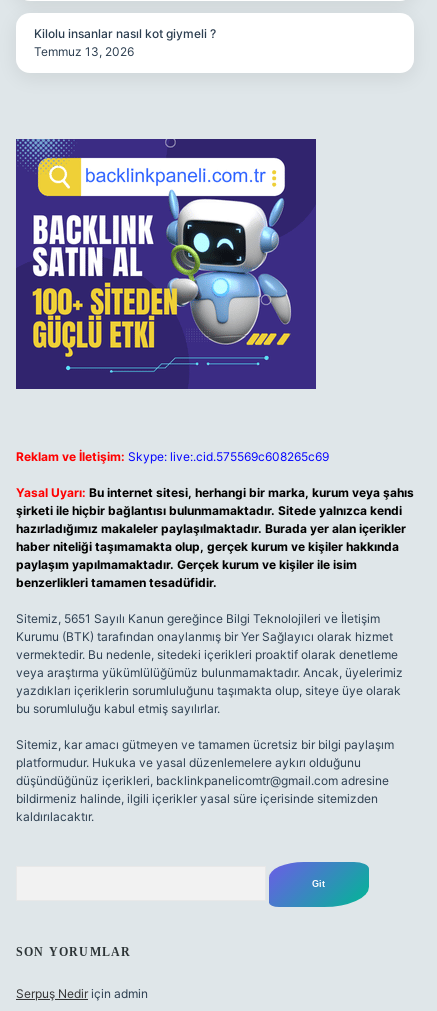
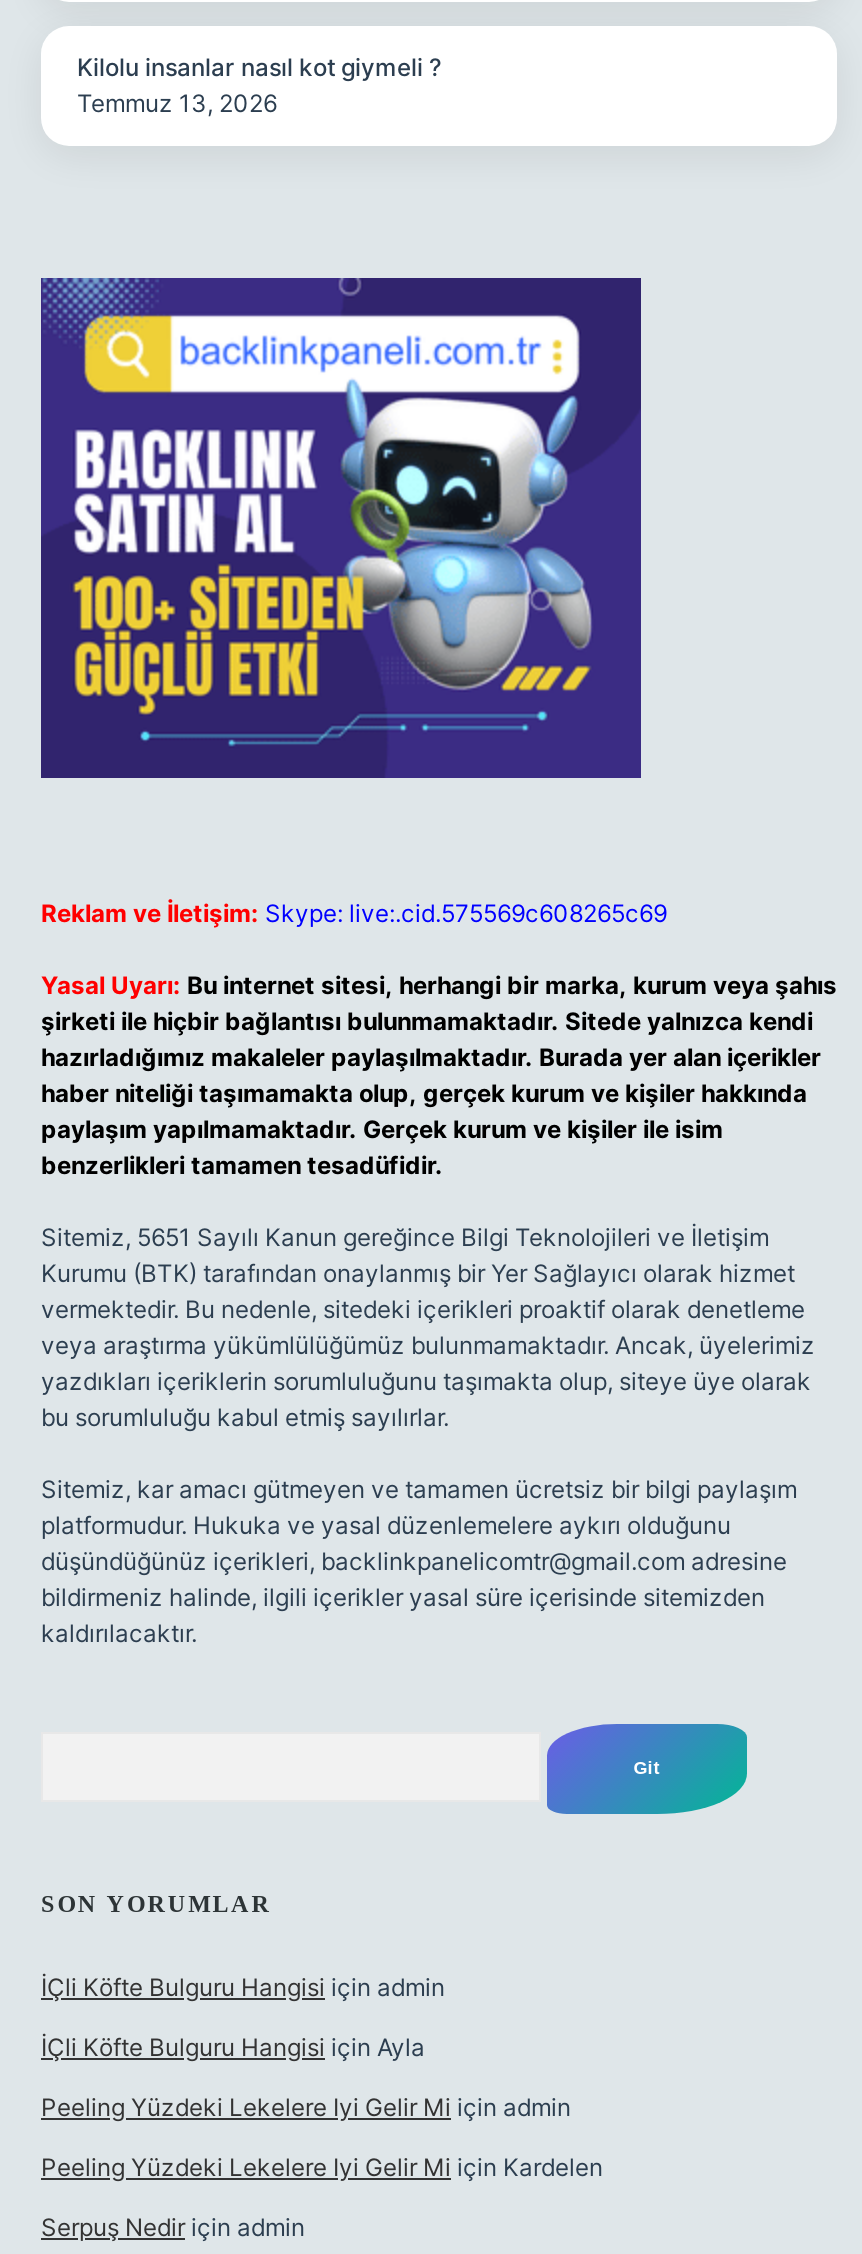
+ İÇli Köfte Bulguru Hangisi için admin
+ İÇli Köfte Bulguru Hangisi için Ayla
+ Peeling Yüzdeki Lekelere Iyi Gelir Mi için admin
+ Peeling Yüzdeki Lekelere Iyi Gelir Mi için Kardelen
